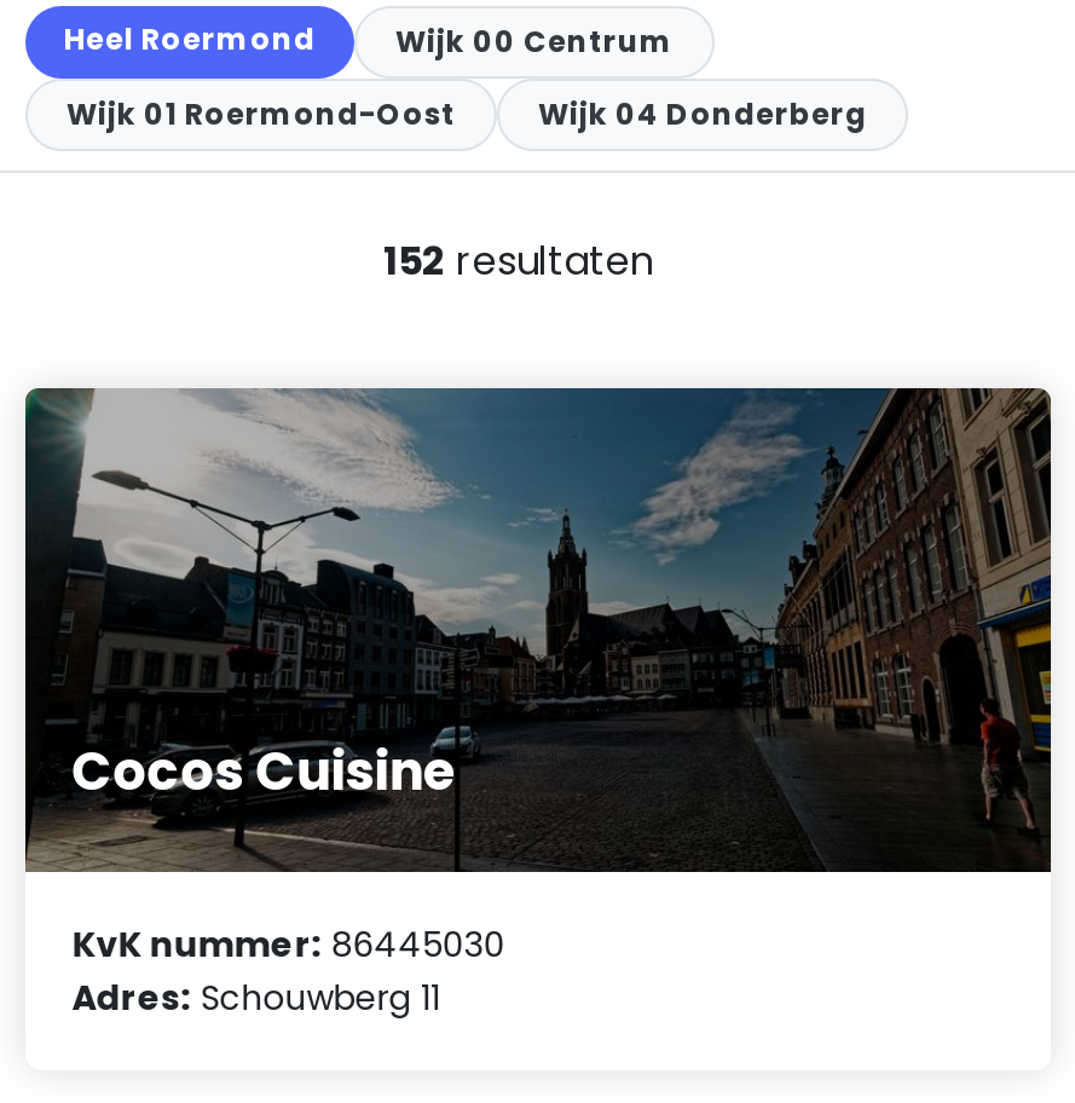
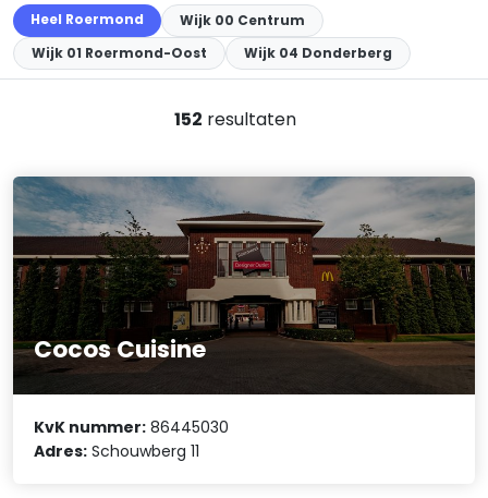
- [image]
+ [image]
